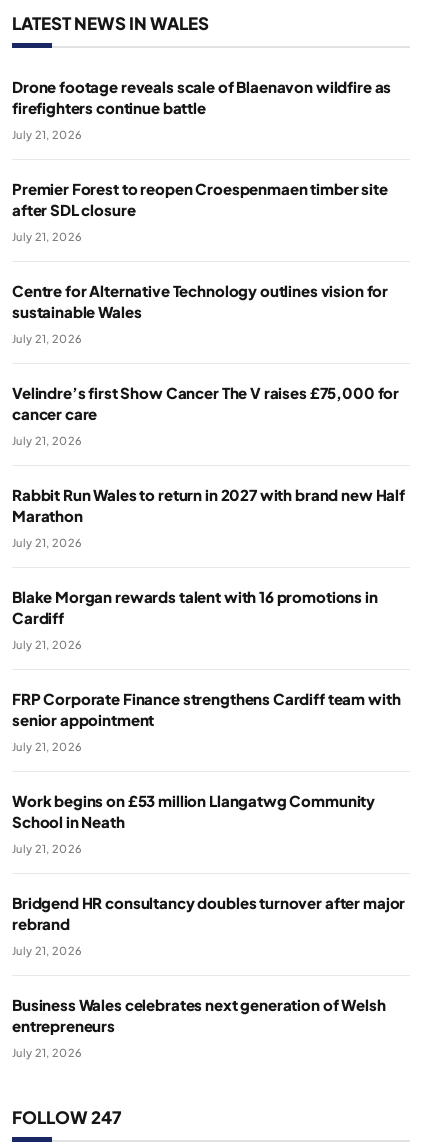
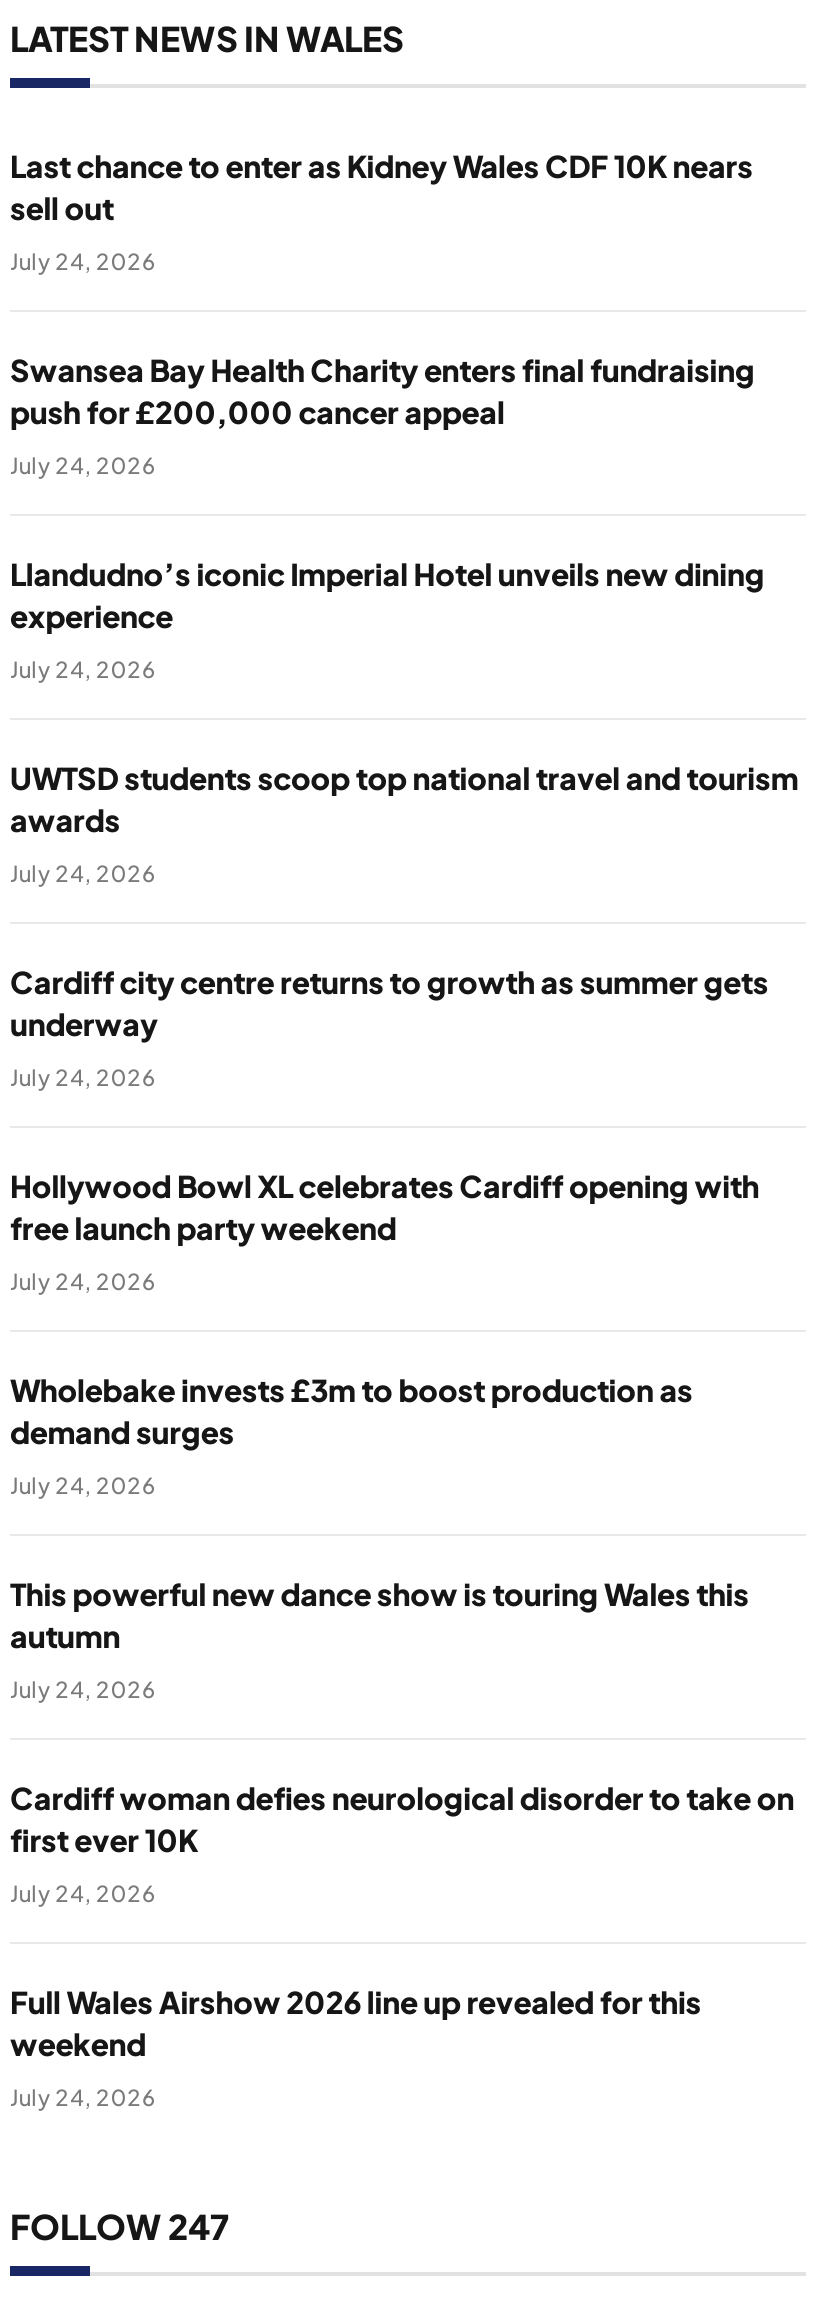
- Drone footage reveals scale of Blaenavon wildfire as
- firefighters continue battle
+ Last chance to enter as Kidney Wales CDF 10K nears
+ sell out

- July 21, 2026
+ July 24, 2026

- Premier Forest to reopen Croespenmaen timber site
- after SDL closure
+ Swansea Bay Health Charity enters final fundraising
+ push for £200,000 cancer appeal

- July 21, 2026
+ July 24, 2026

- Centre for Alternative Technology outlines vision for
- sustainable Wales
+ Llandudno’s iconic Imperial Hotel unveils new dining
+ experience

- July 21, 2026
+ July 24, 2026

- Velindre’s first Show Cancer The V raises £75,000 for
- cancer care
+ UWTSD students scoop top national travel and tourism
+ awards

- July 21, 2026
+ July 24, 2026

- Rabbit Run Wales to return in 2027 with brand new Half
- Marathon
+ Cardiff city centre returns to growth as summer gets
+ underway

- July 21, 2026
+ July 24, 2026

- Blake Morgan rewards talent with 16 promotions in
- Cardiff
+ Hollywood Bowl XL celebrates Cardiff opening with
+ free launch party weekend

- July 21, 2026
+ July 24, 2026

- FRP Corporate Finance strengthens Cardiff team with
- senior appointment
+ Wholebake invests £3m to boost production as
+ demand surges

- July 21, 2026
+ July 24, 2026

- Work begins on £53 million Llangatwg Community
- School in Neath
+ This powerful new dance show is touring Wales this
+ autumn

- July 21, 2026
+ July 24, 2026

- Bridgend HR consultancy doubles turnover after major
- rebrand
+ Cardiff woman defies neurological disorder to take on
+ first ever 10K

- July 21, 2026
+ July 24, 2026

- Business Wales celebrates next generation of Welsh
- entrepreneurs
+ Full Wales Airshow 2026 line up revealed for this
+ weekend

- July 21, 2026
+ July 24, 2026
